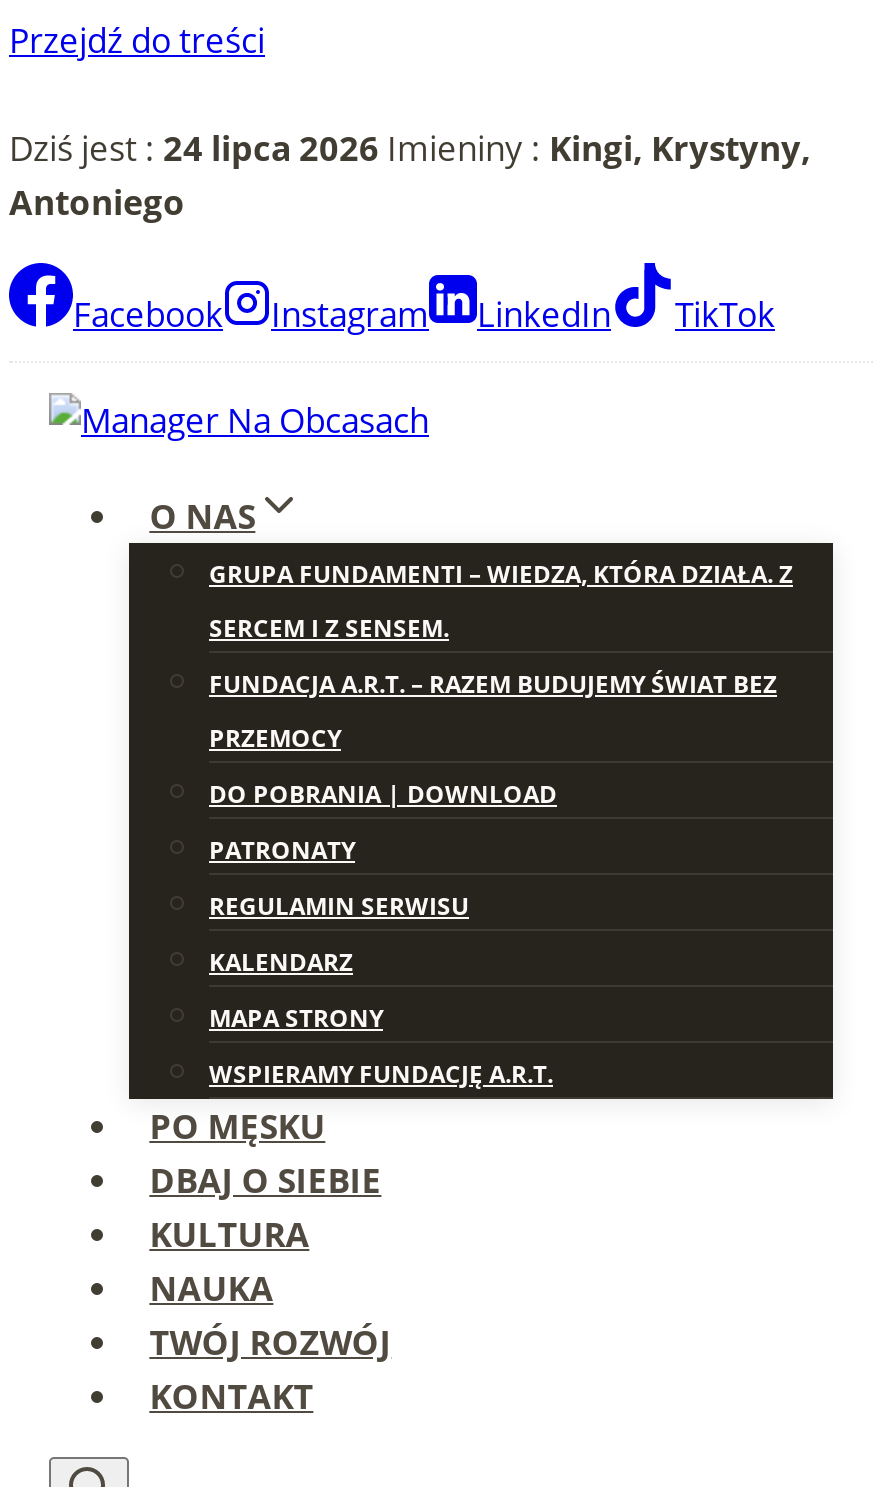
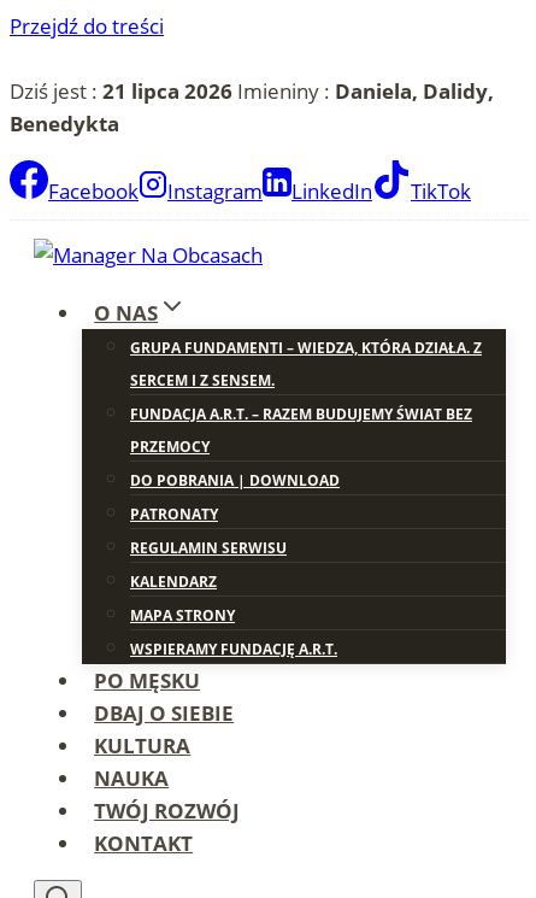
- Dziś jest : 24 lipca 2026 Imieniny : Kingi, Krystyny,
- Antoniego
+ Dziś jest : 21 lipca 2026 Imieniny : Daniela, Dalidy,
+ Benedykta
